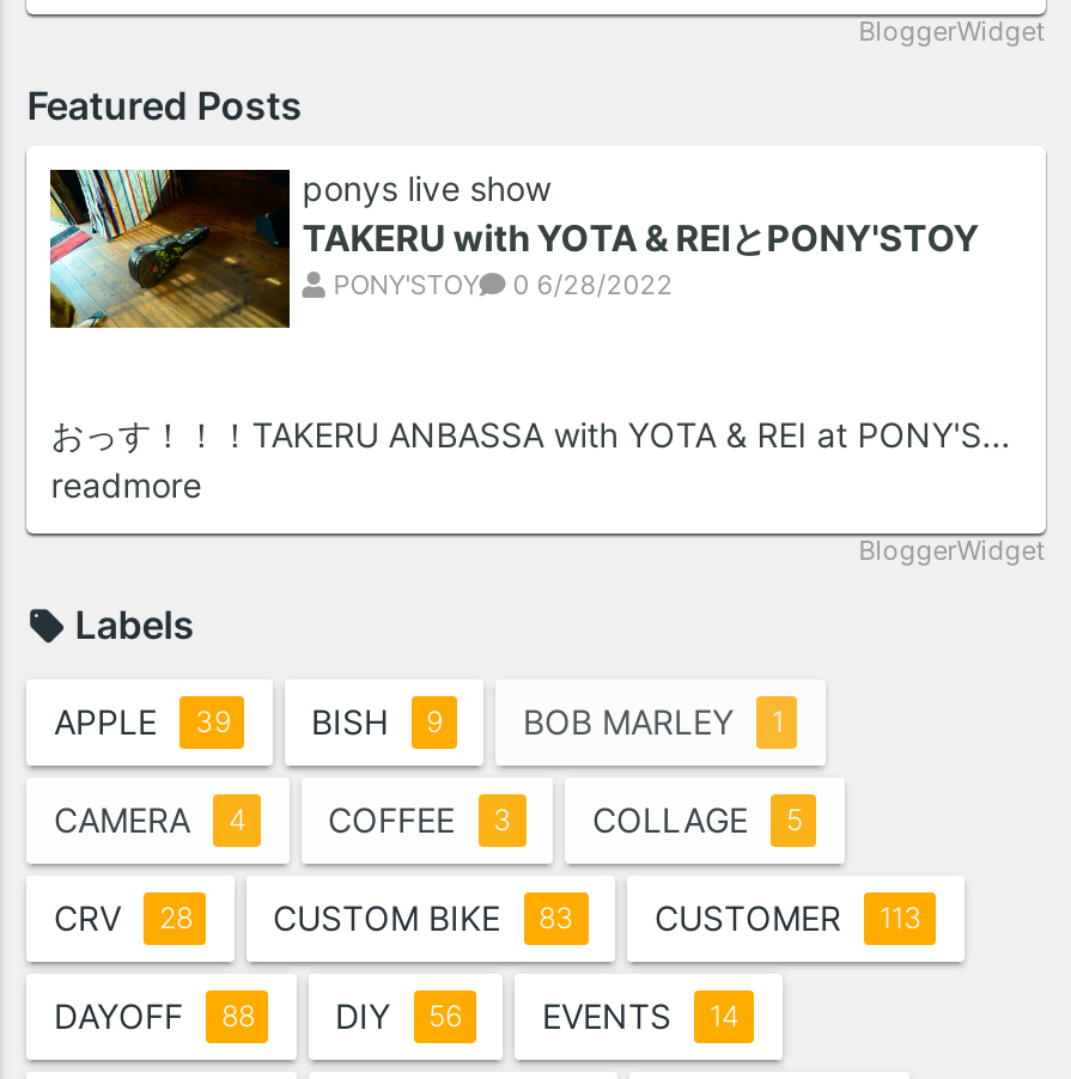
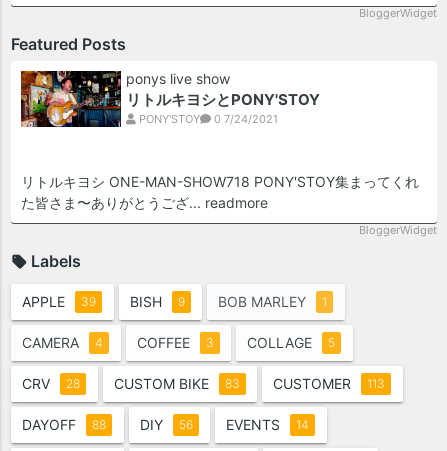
- [image]
- TAKERU with YOTA & REIとPONY'STOY
+ [image]
+ リトルキヨシとPONY'STOY

- PONY'STOY 0 6/28/2022
+ PONY'STOY 0 7/24/2021

- おっす！！！TAKERU ANBASSA with YOTA & REI at PONY'S...
- readmore
+ リトルキヨシ ONE-MAN-SHOW718 PONY'STOY集まってくれ
+ た皆さま〜ありがとうござ... readmore
